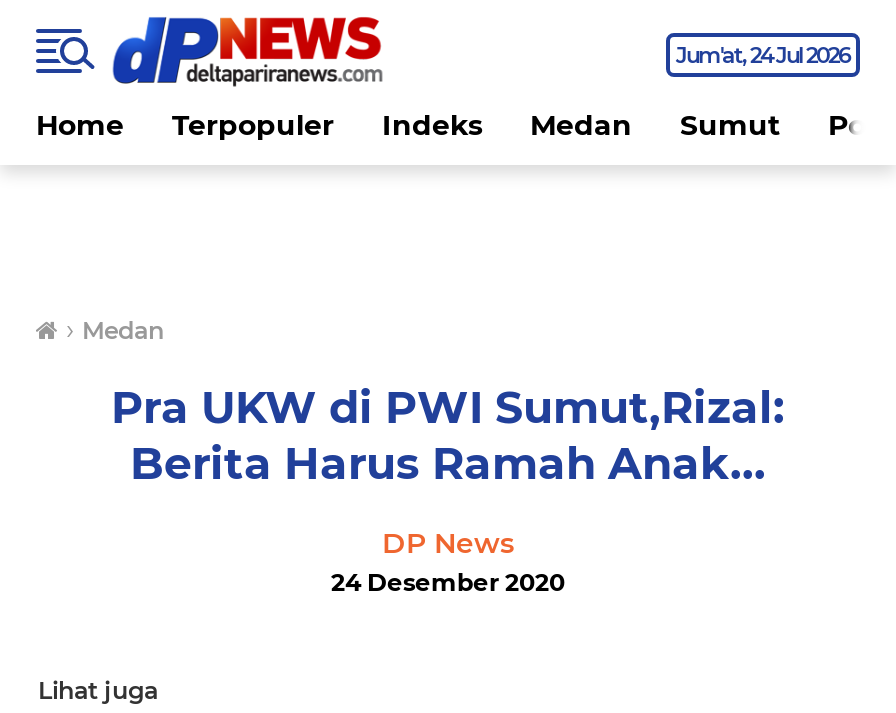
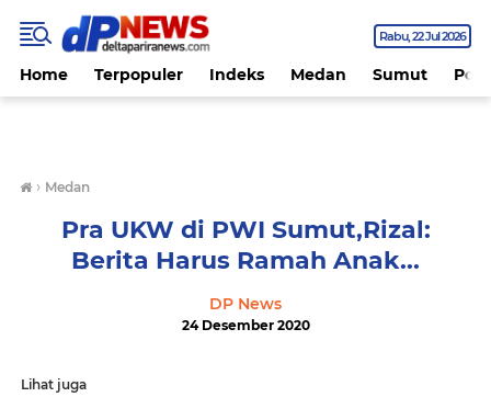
- Jum'at 24 Jul 2026
+ Rabu 22 Jul 2026
